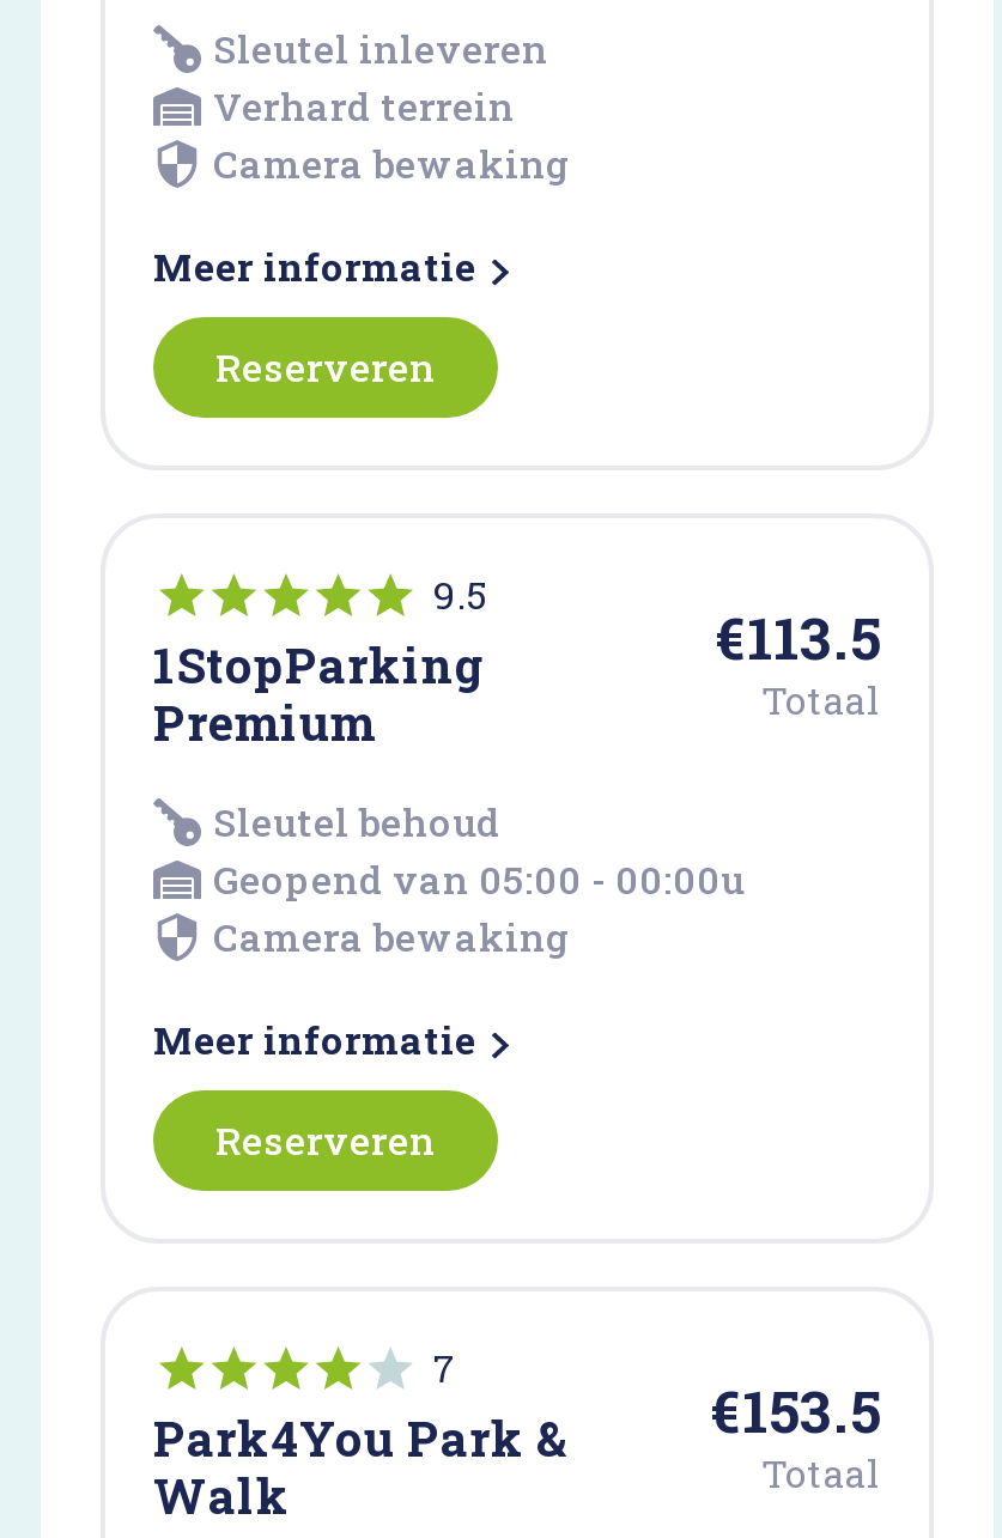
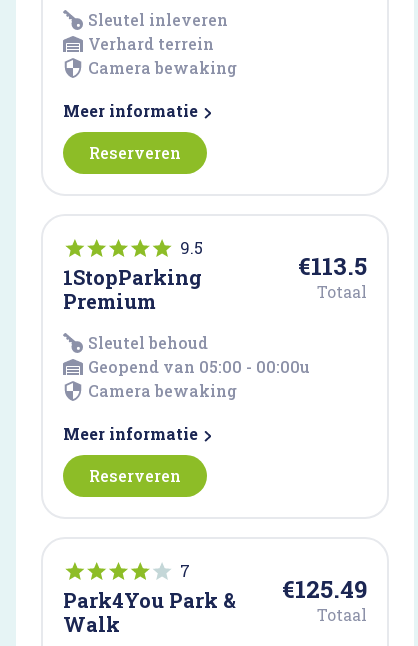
- €153.5
+ €125.49
